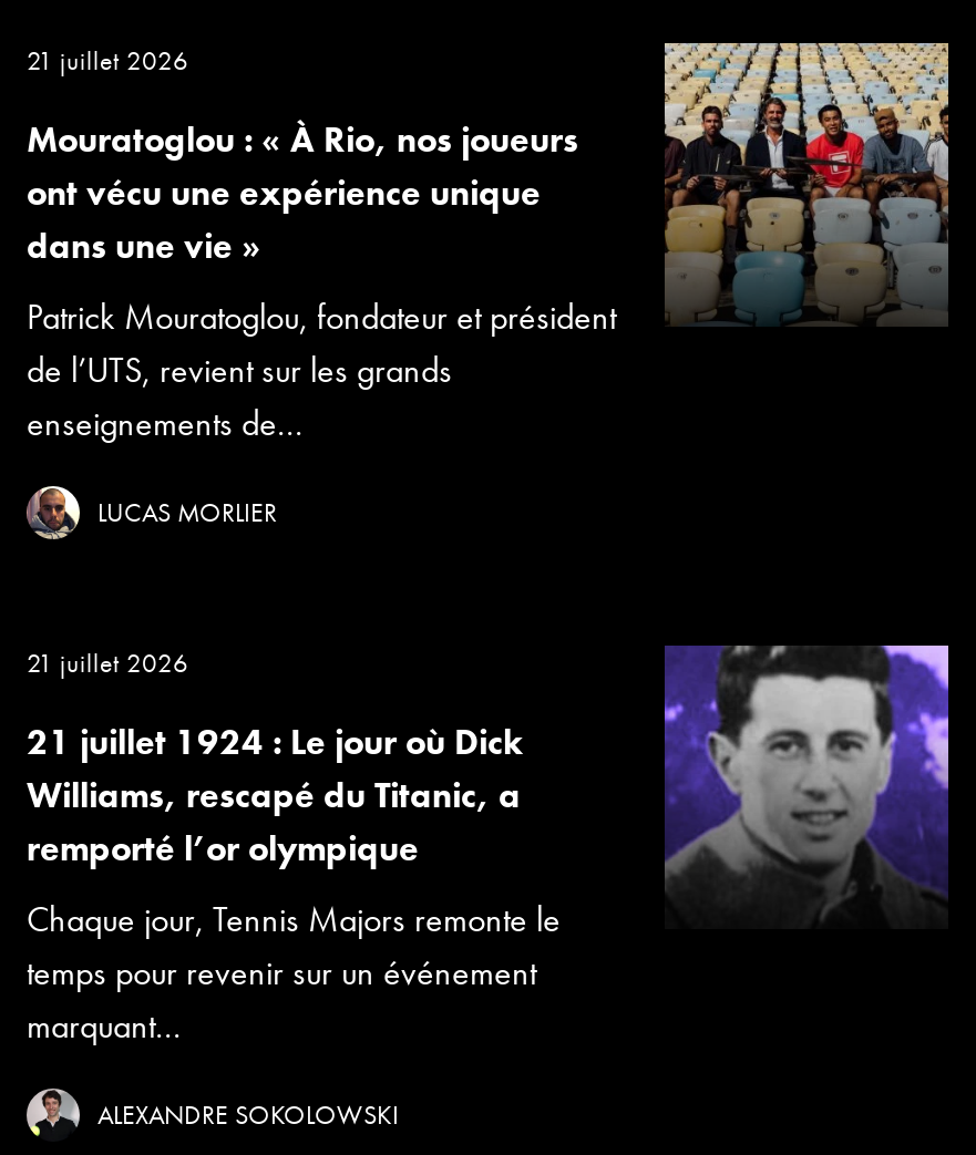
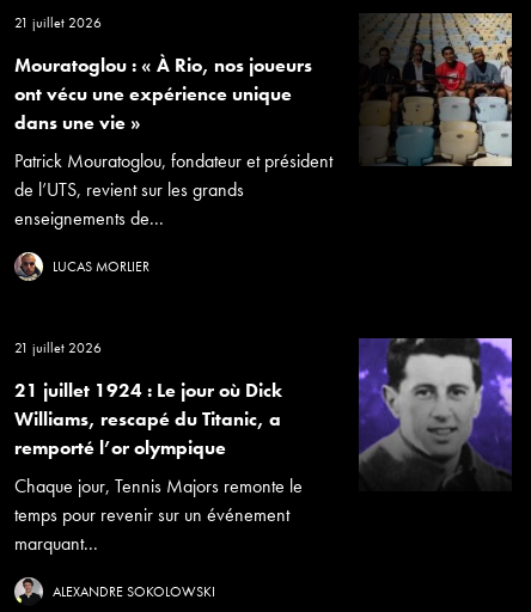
- [image]
+ [image]
